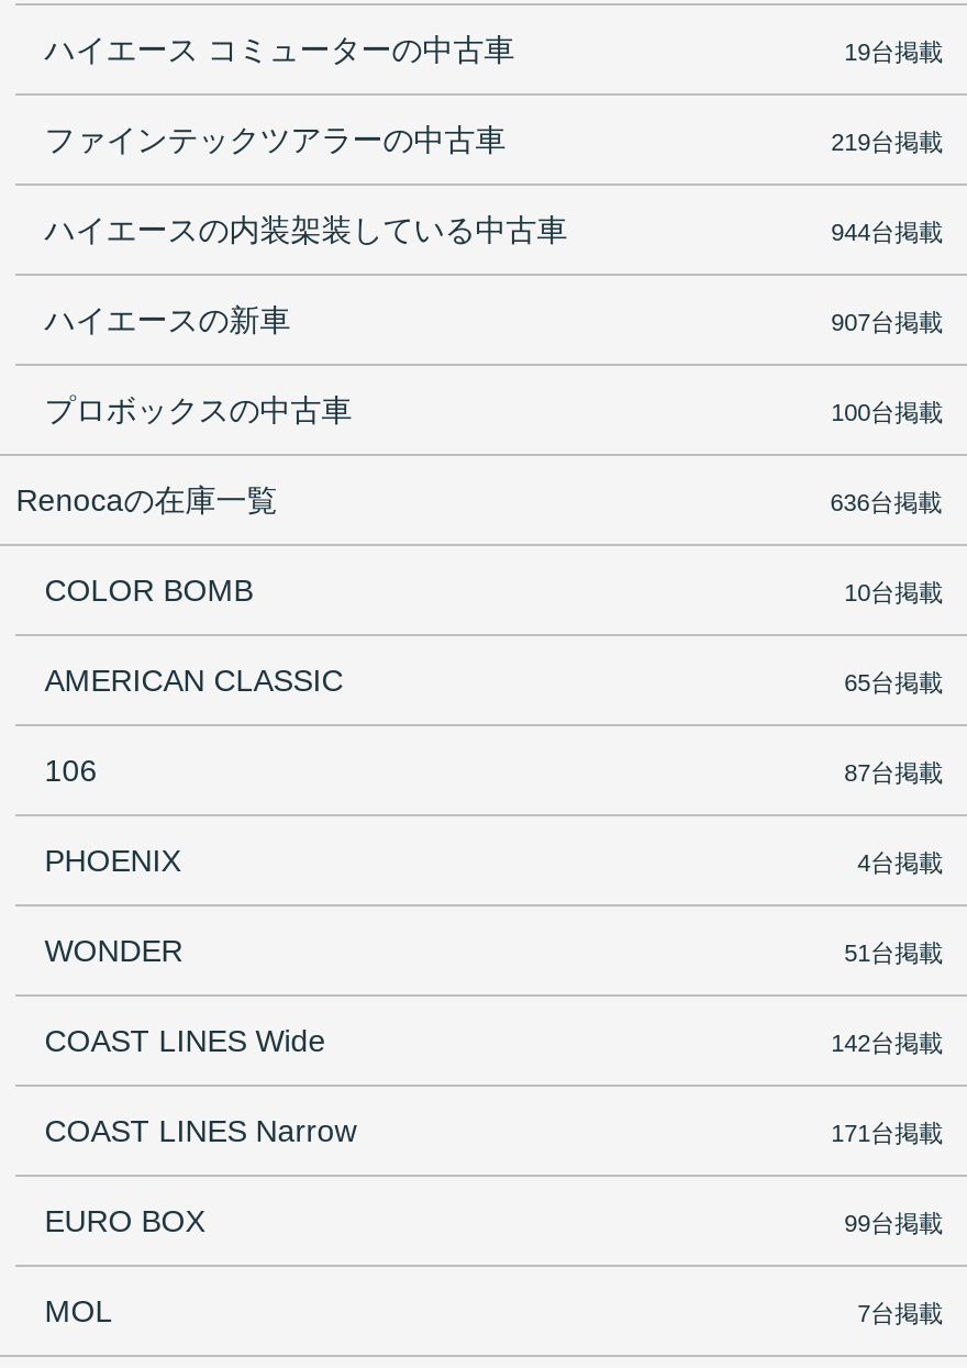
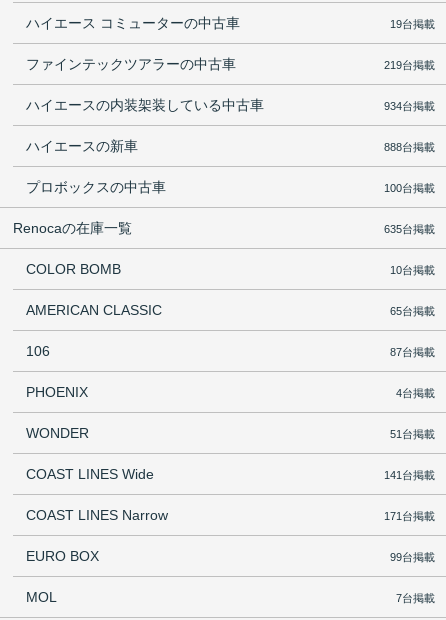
- 944台掲載
+ 934台掲載

- 907台掲載
+ 888台掲載

- 636台掲載
+ 635台掲載

- 142台掲載
+ 141台掲載
